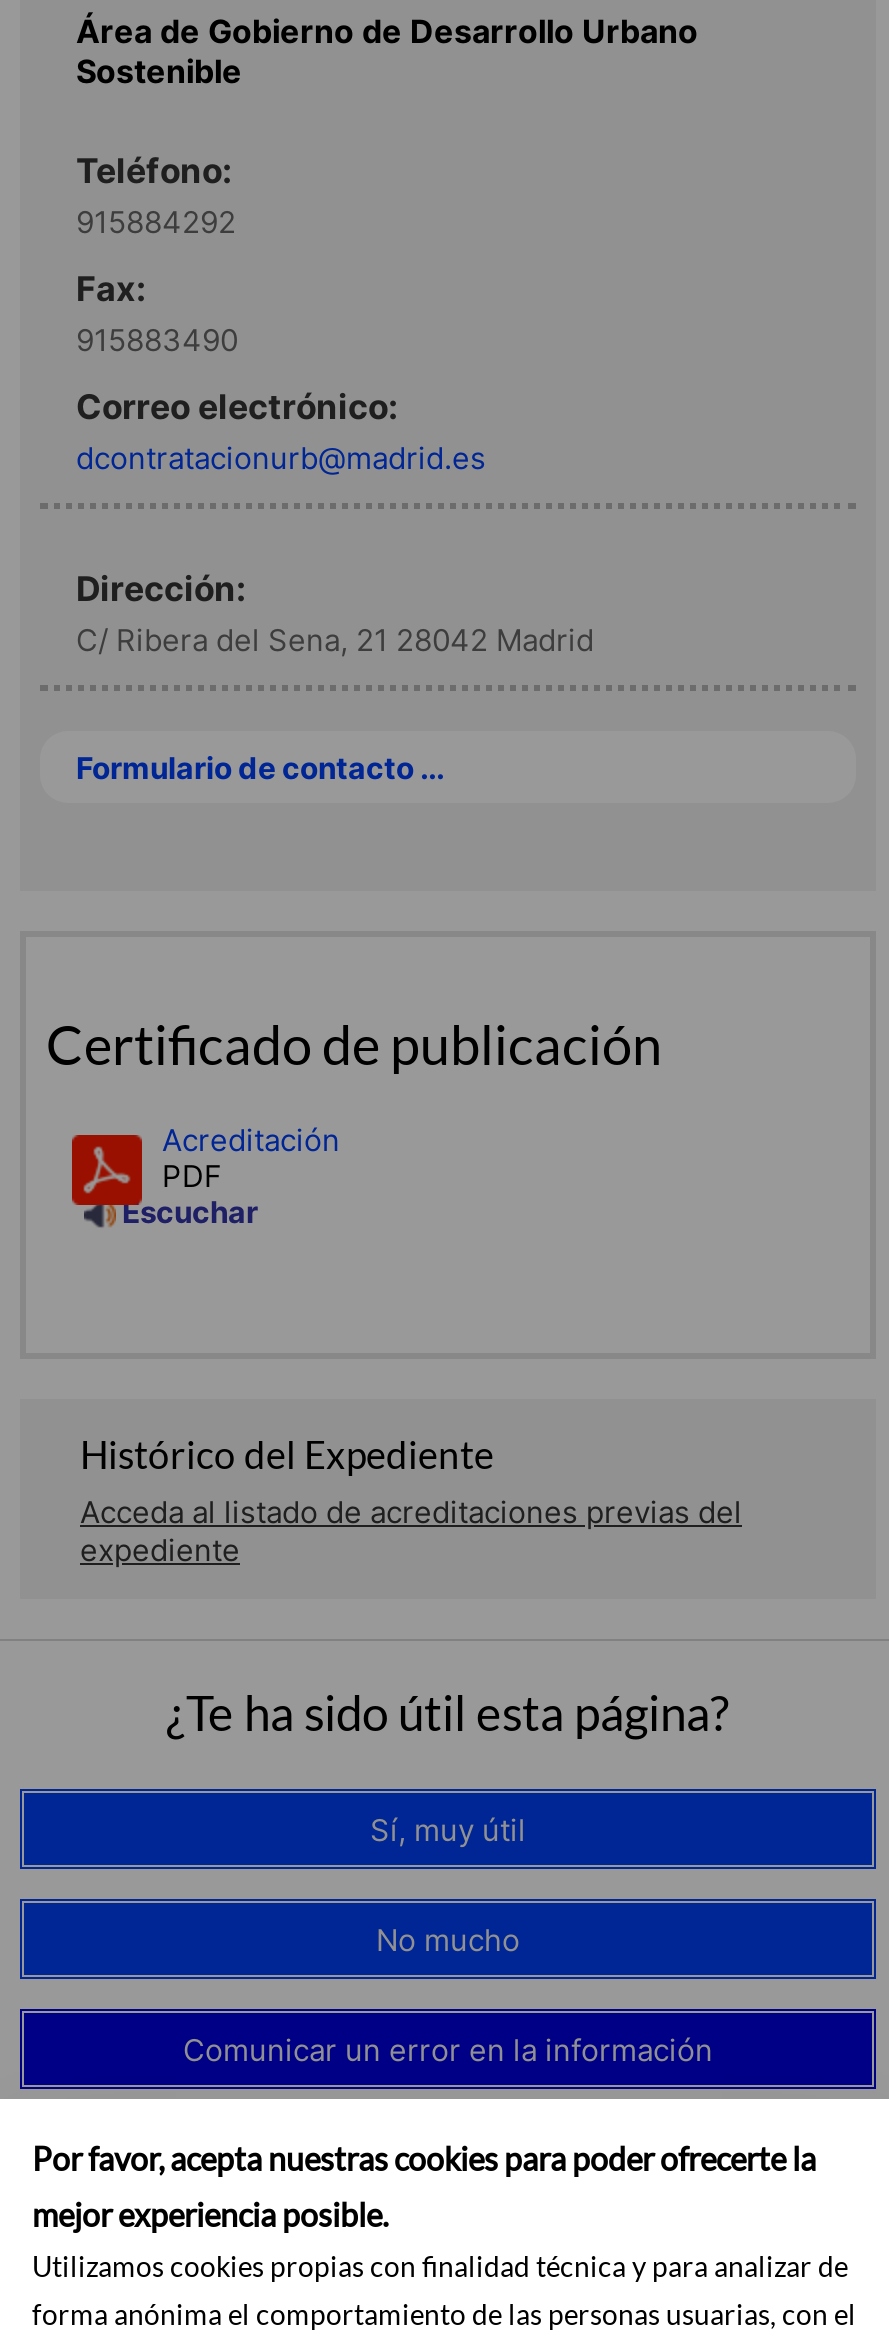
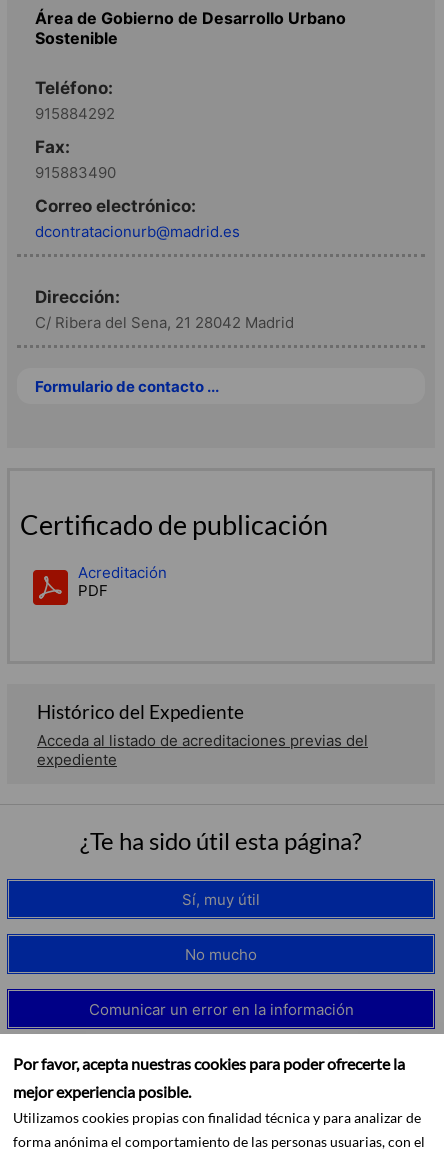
- Escuchar
